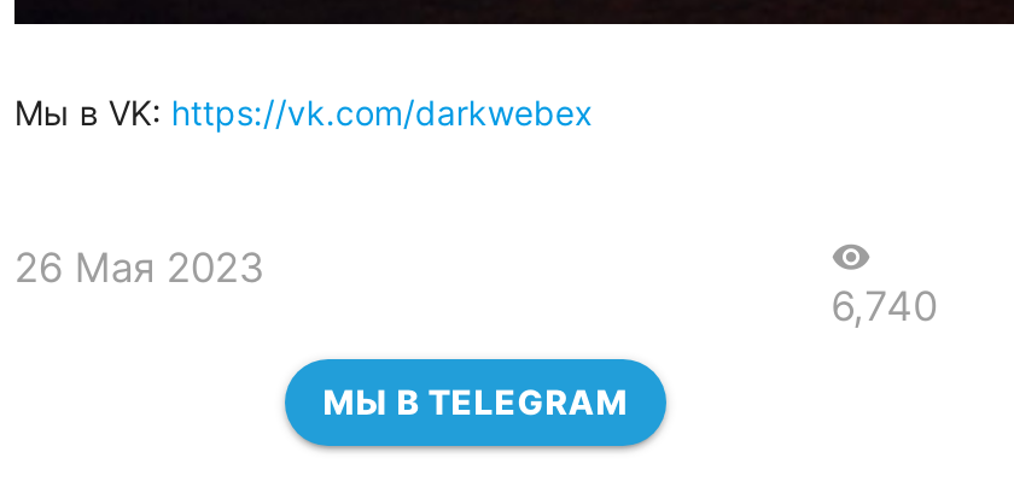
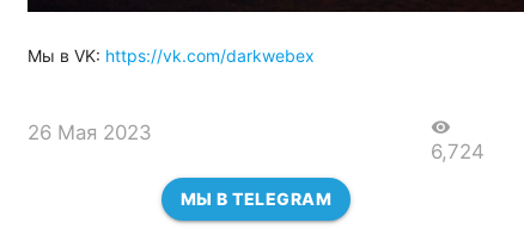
- 6,740
+ 6,724
